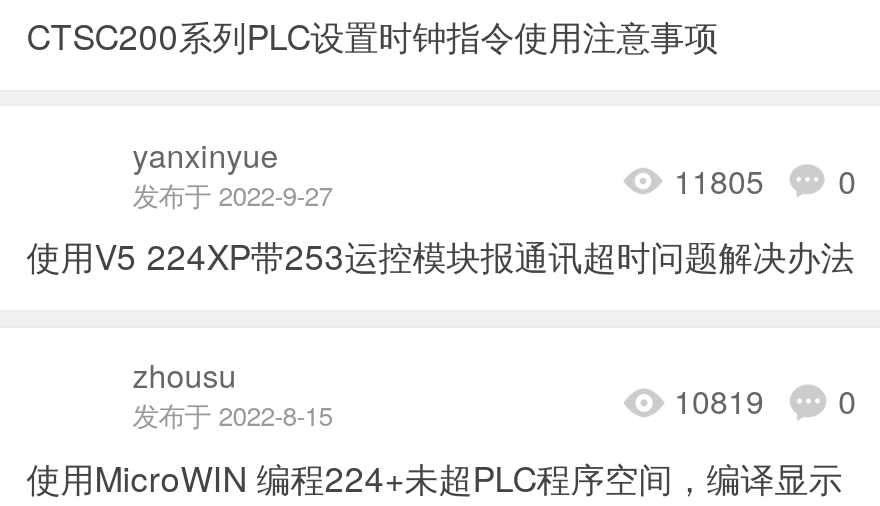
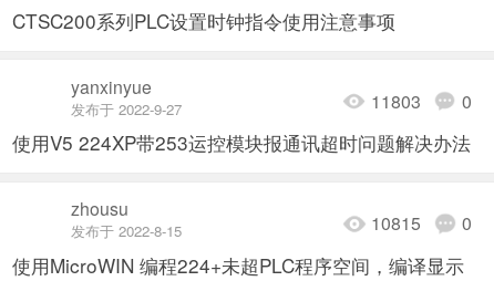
- 11805 0
+ 11803 0

- 10819 0
+ 10815 0
